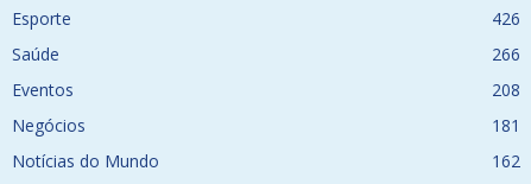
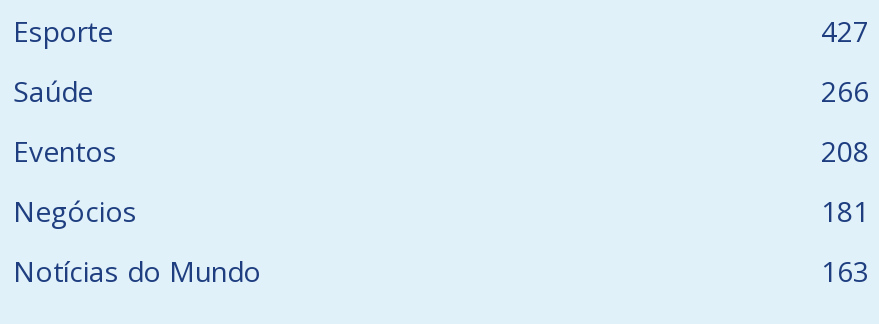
- 426
+ 427

- 162
+ 163
